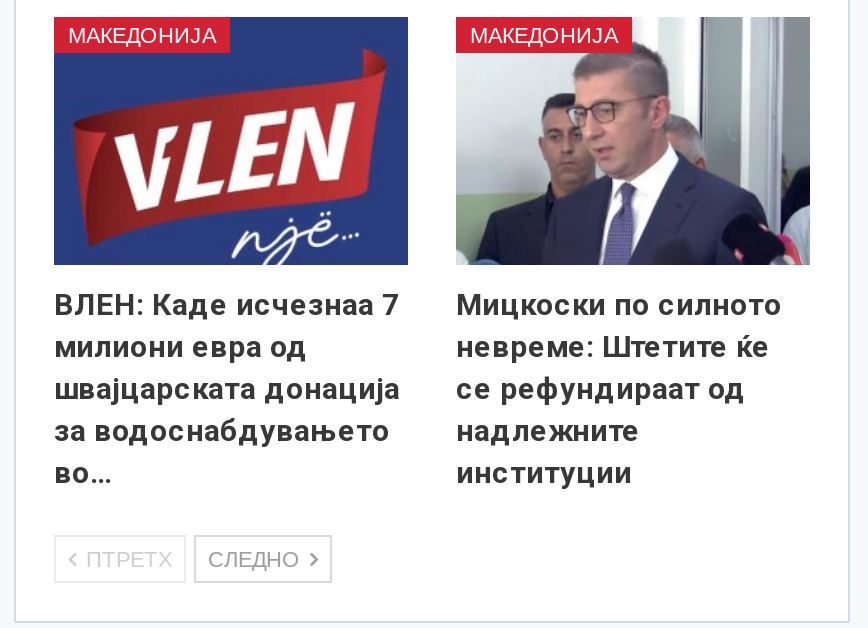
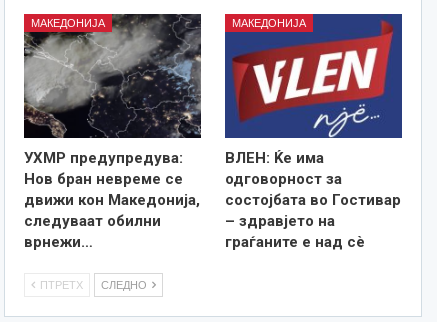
- [image]
- ВЛЕН: Каде исчезнаа 7
- милиони евра од
- швајцарската донација
- за водоснабдувањето
- во…
+ [image]
+ УХМР предупредува:
+ Нов бран невреме се
+ движи кон Македонија,
+ следуваат обилни
+ врнежи…

- [image]
- Мицкоски по силното
- невреме: Штетите ќе
- се рефундираат од
- надлежните
- институции
+ [image]
+ ВЛЕН: Ќе има
+ одговорност за
+ состојбата во Гостивар
+ – здравјето на
+ граѓаните е над сè
